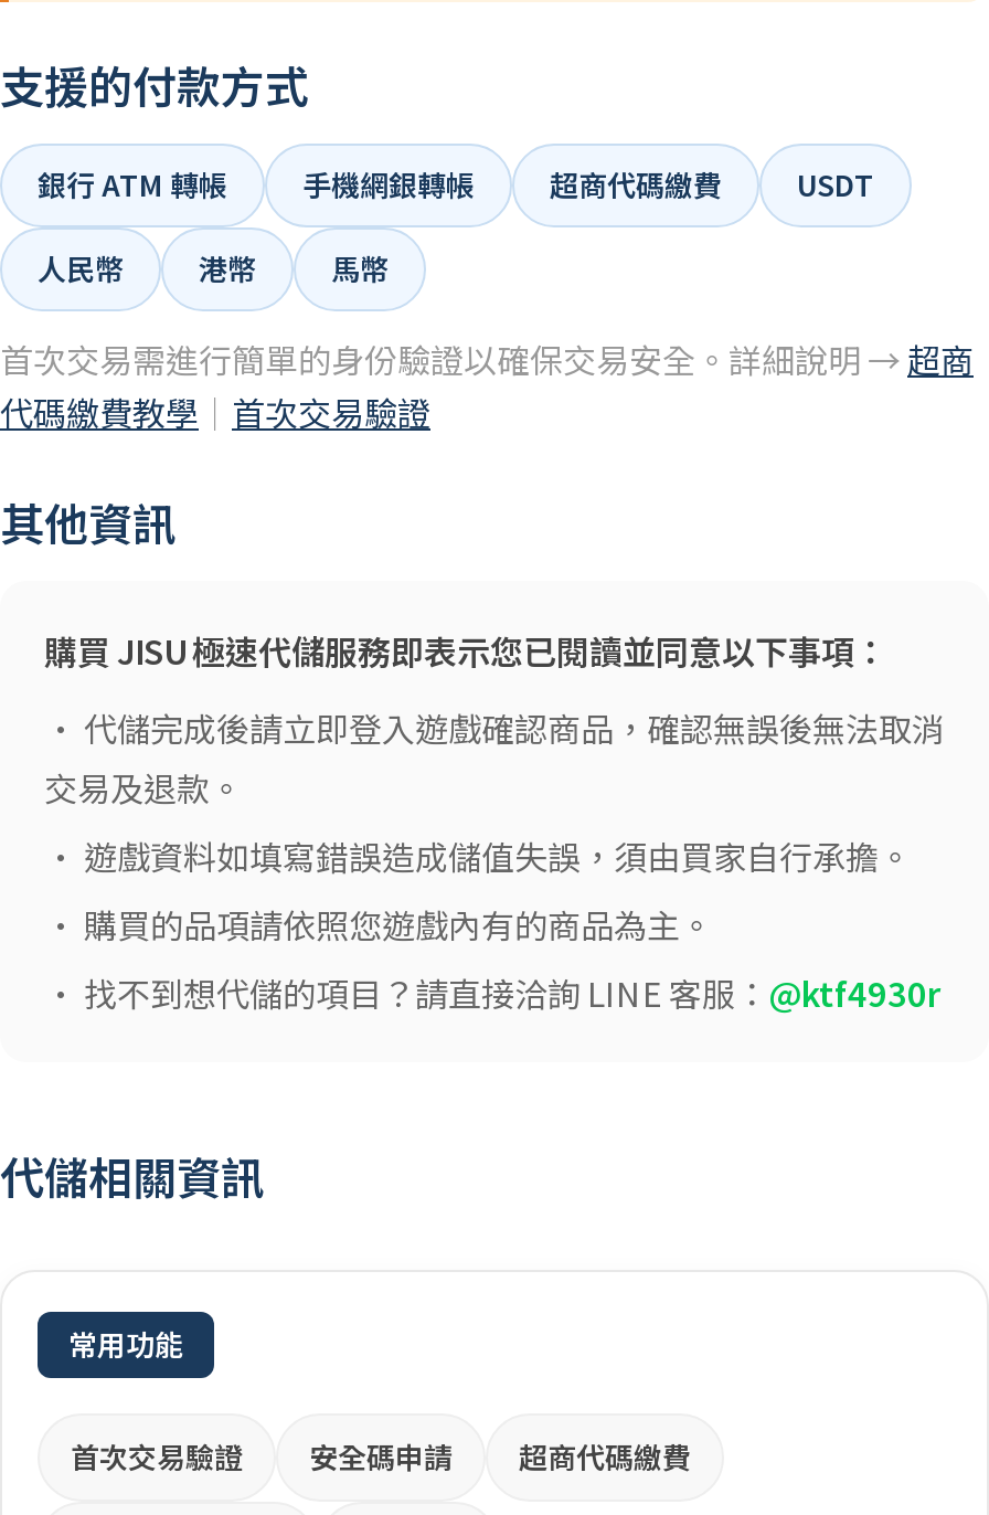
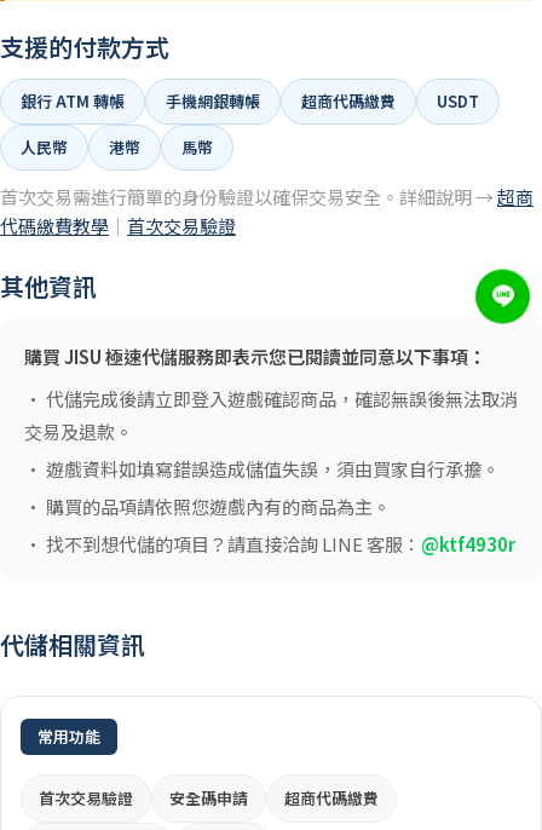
+ [image]
